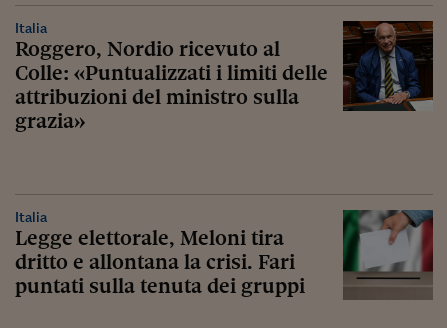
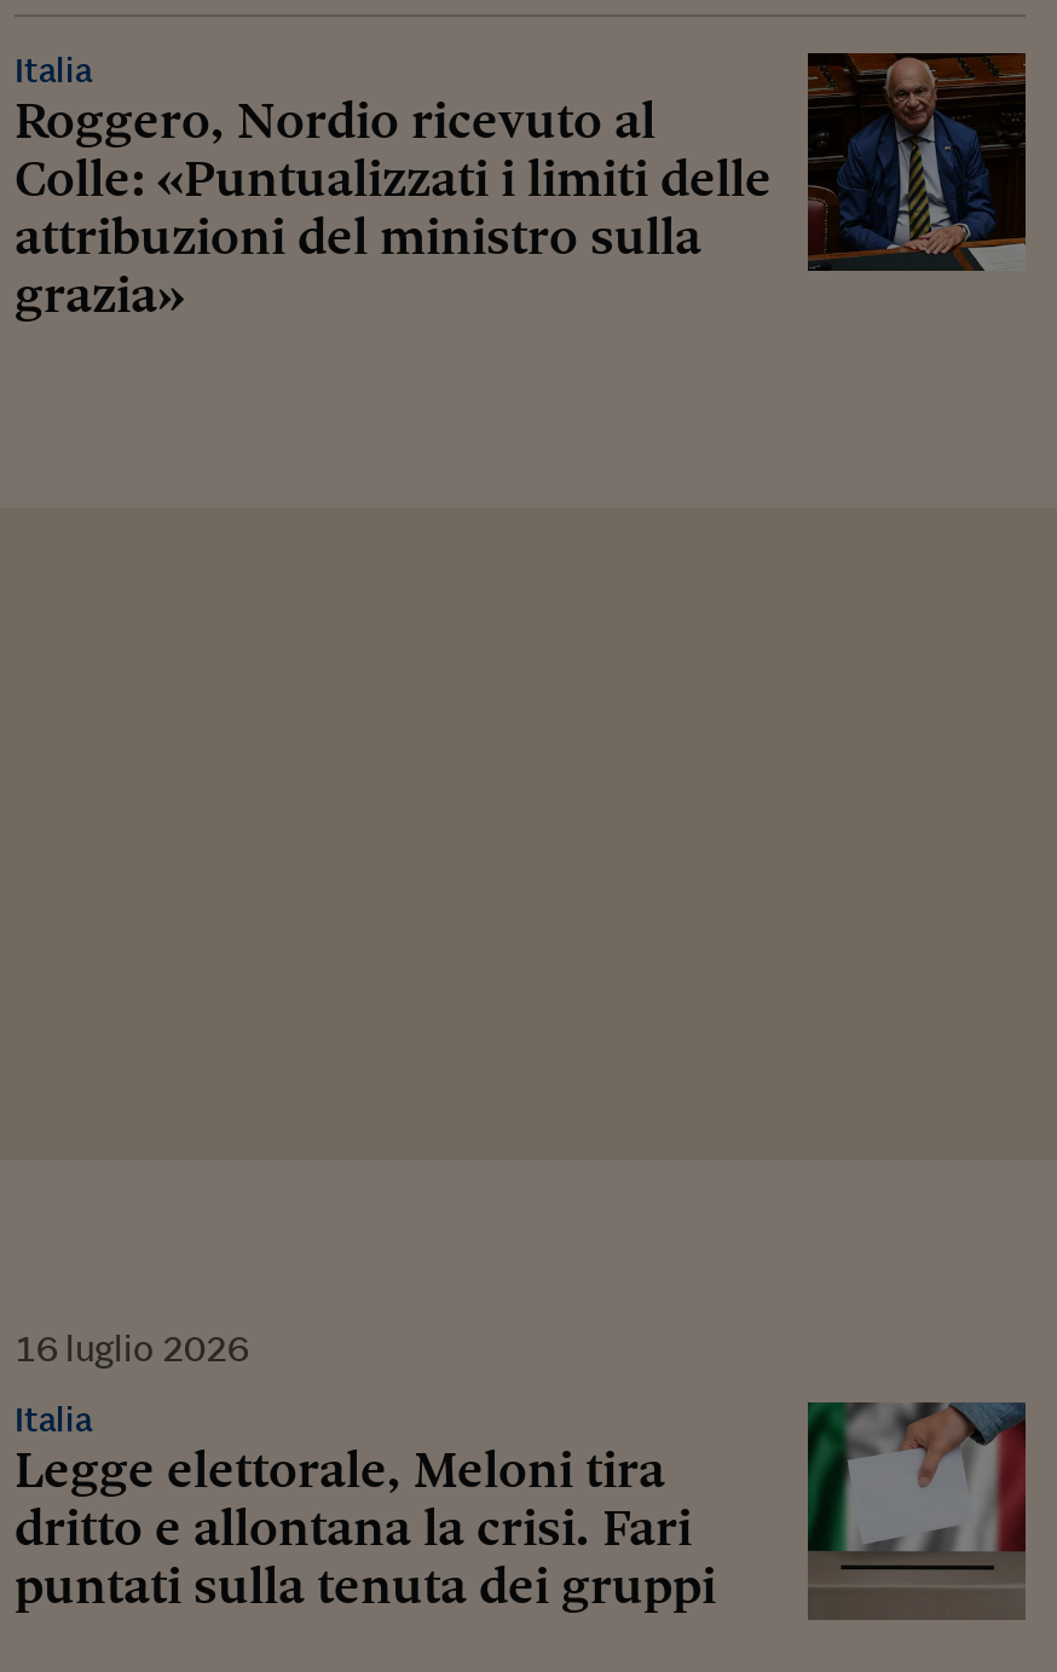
+ 16 luglio 2026
